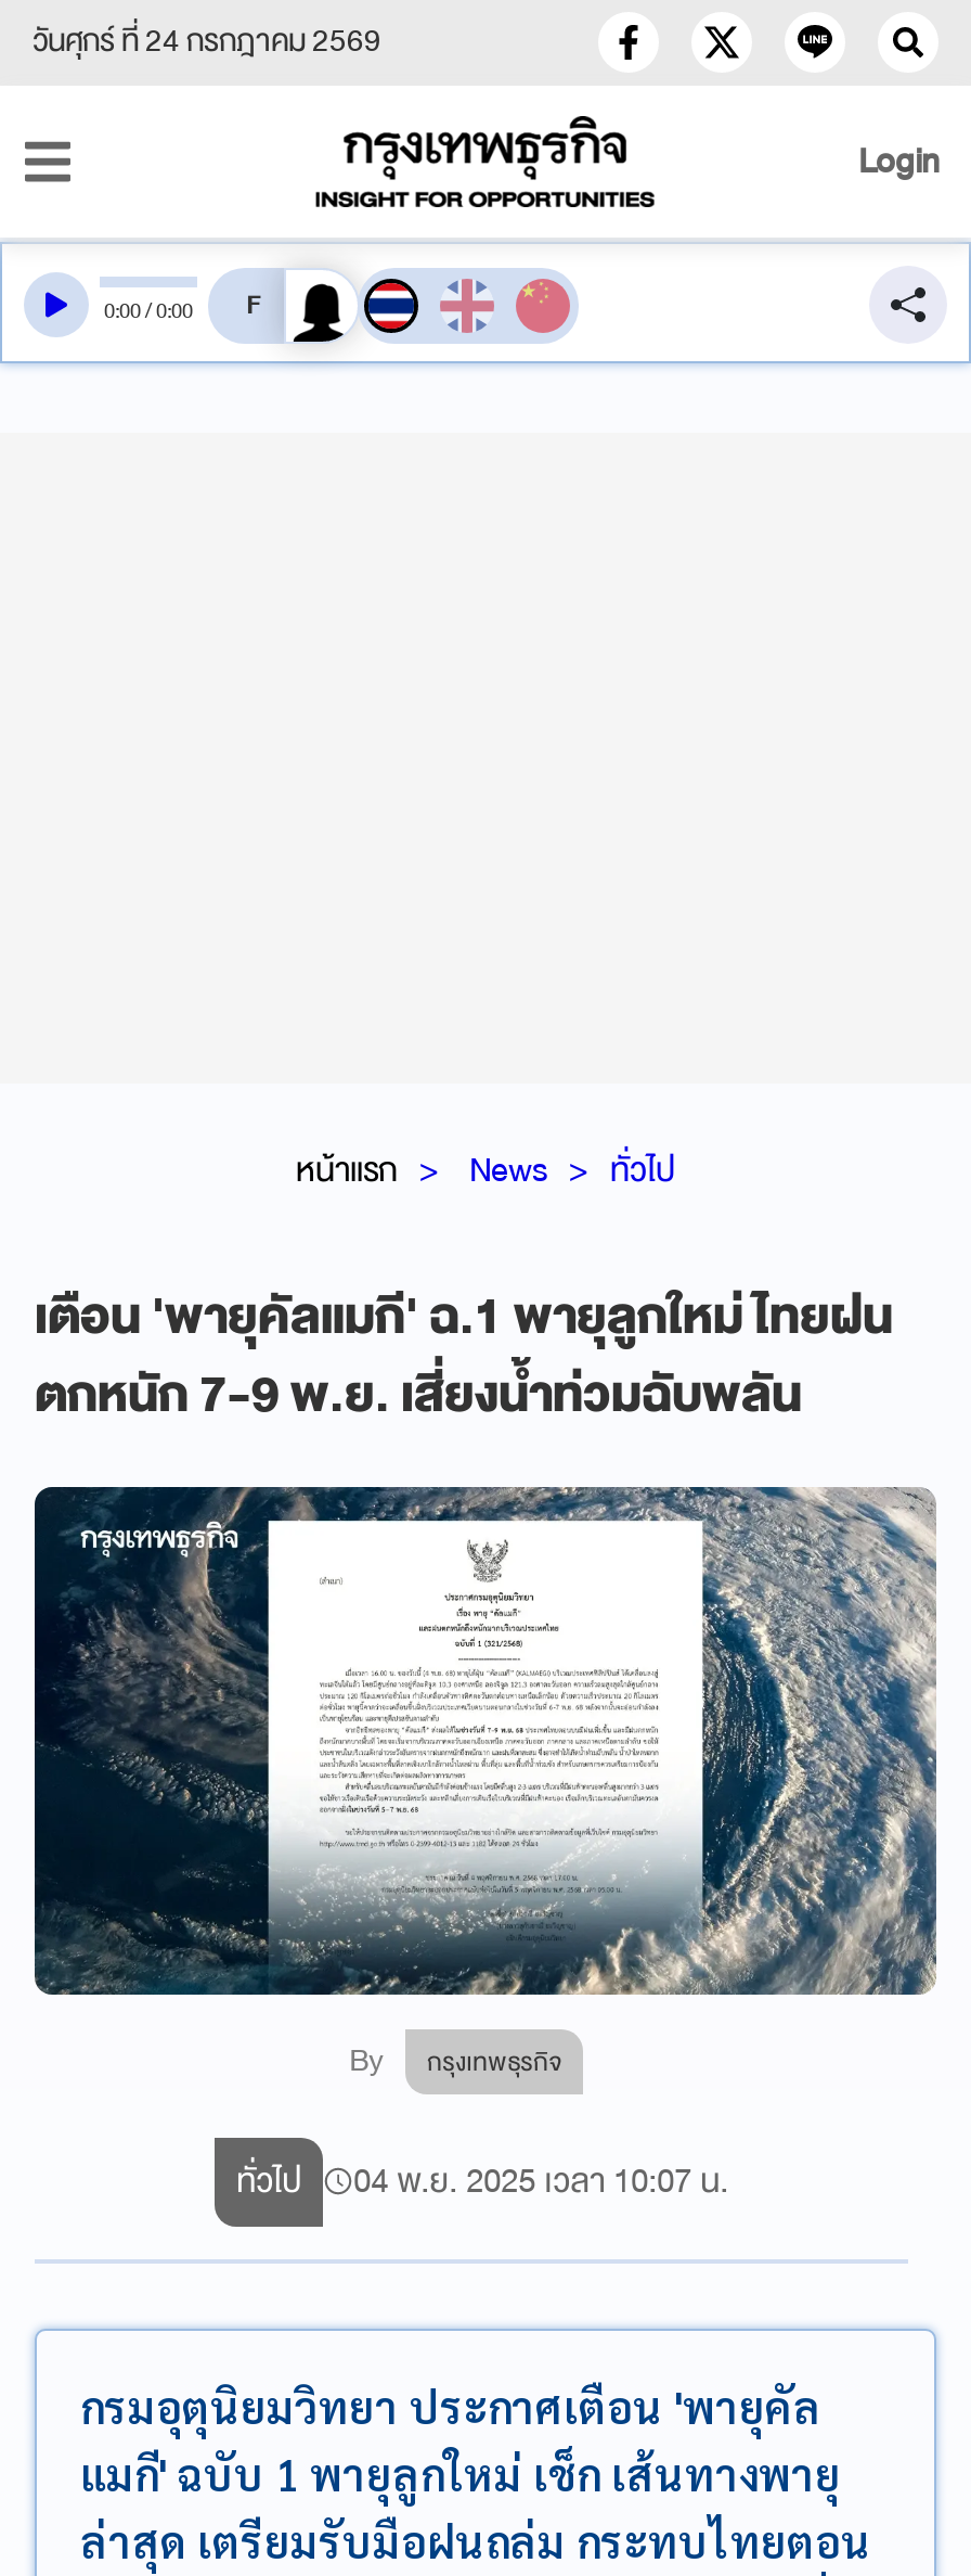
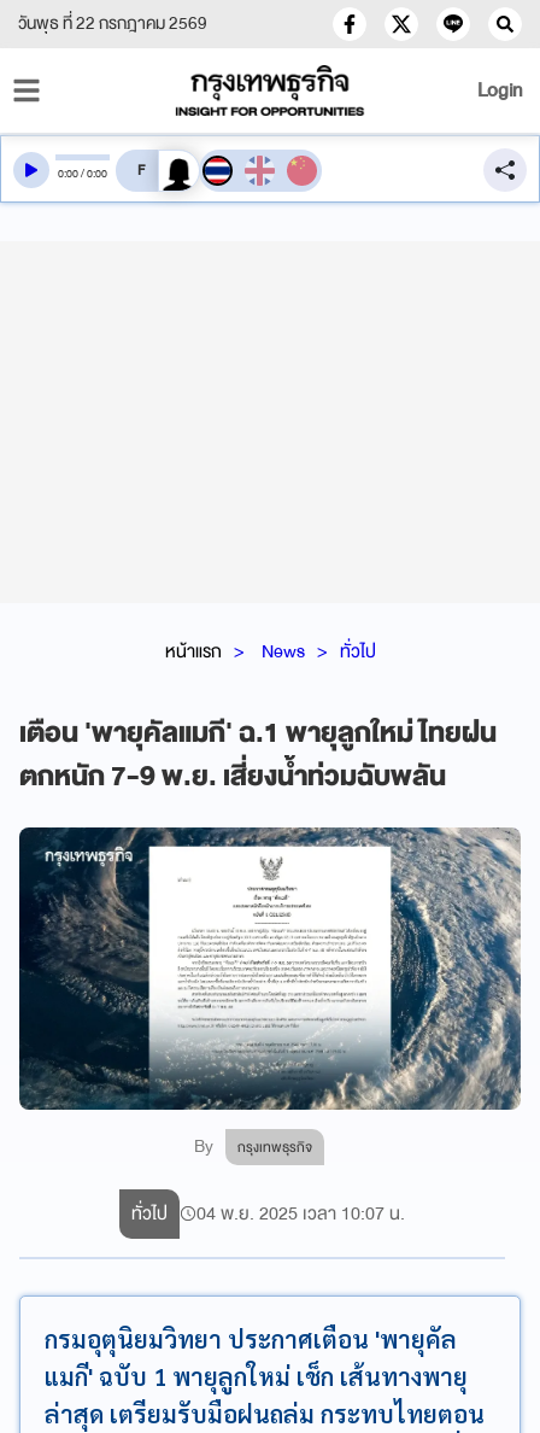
- วันศุกร์ ที่ 24 กรกฎาคม 2569
+ วันพุธ ที่ 22 กรกฎาคม 2569
